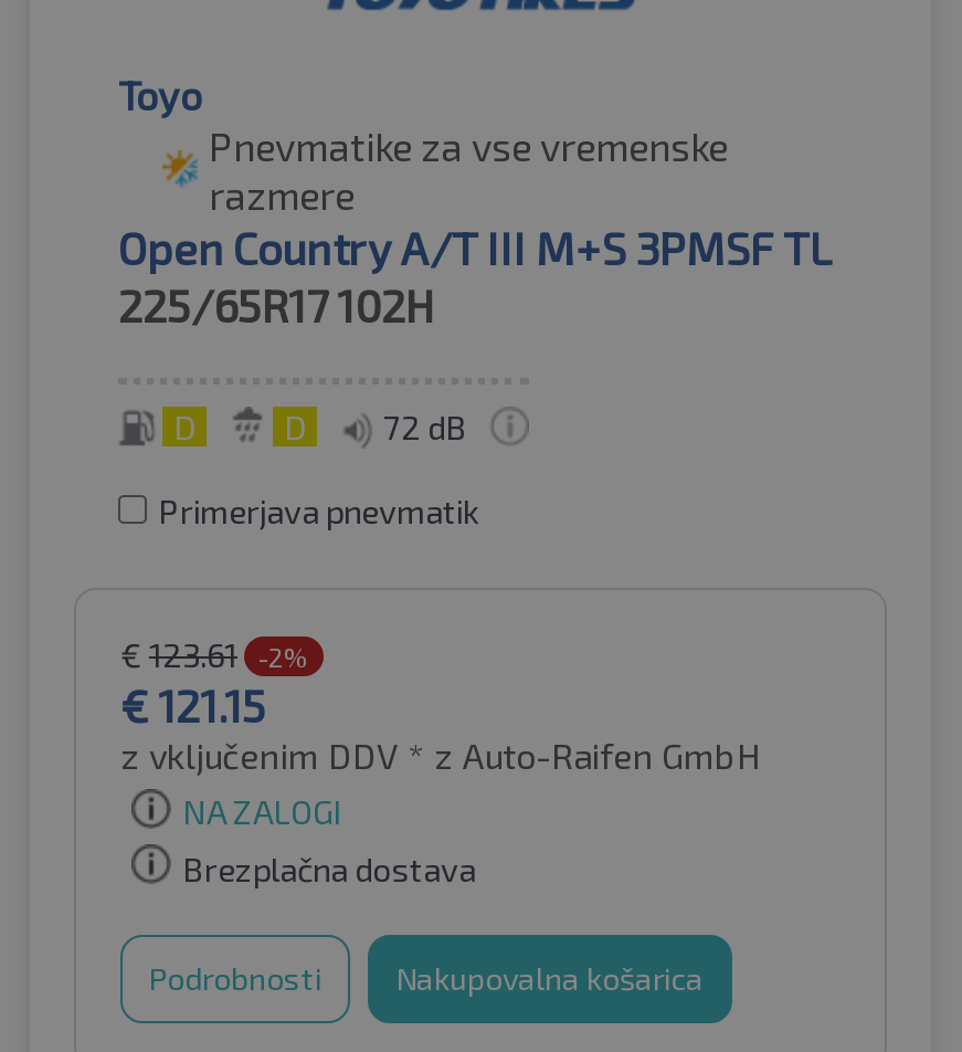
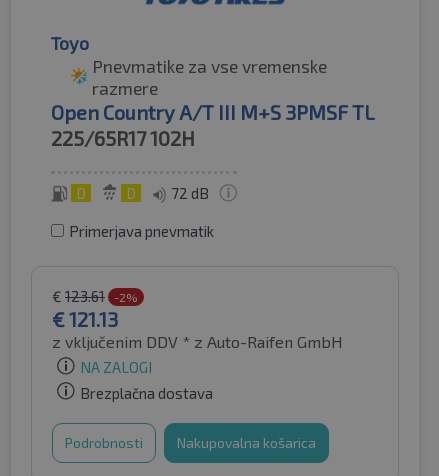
- € 121.15
+ € 121.13
